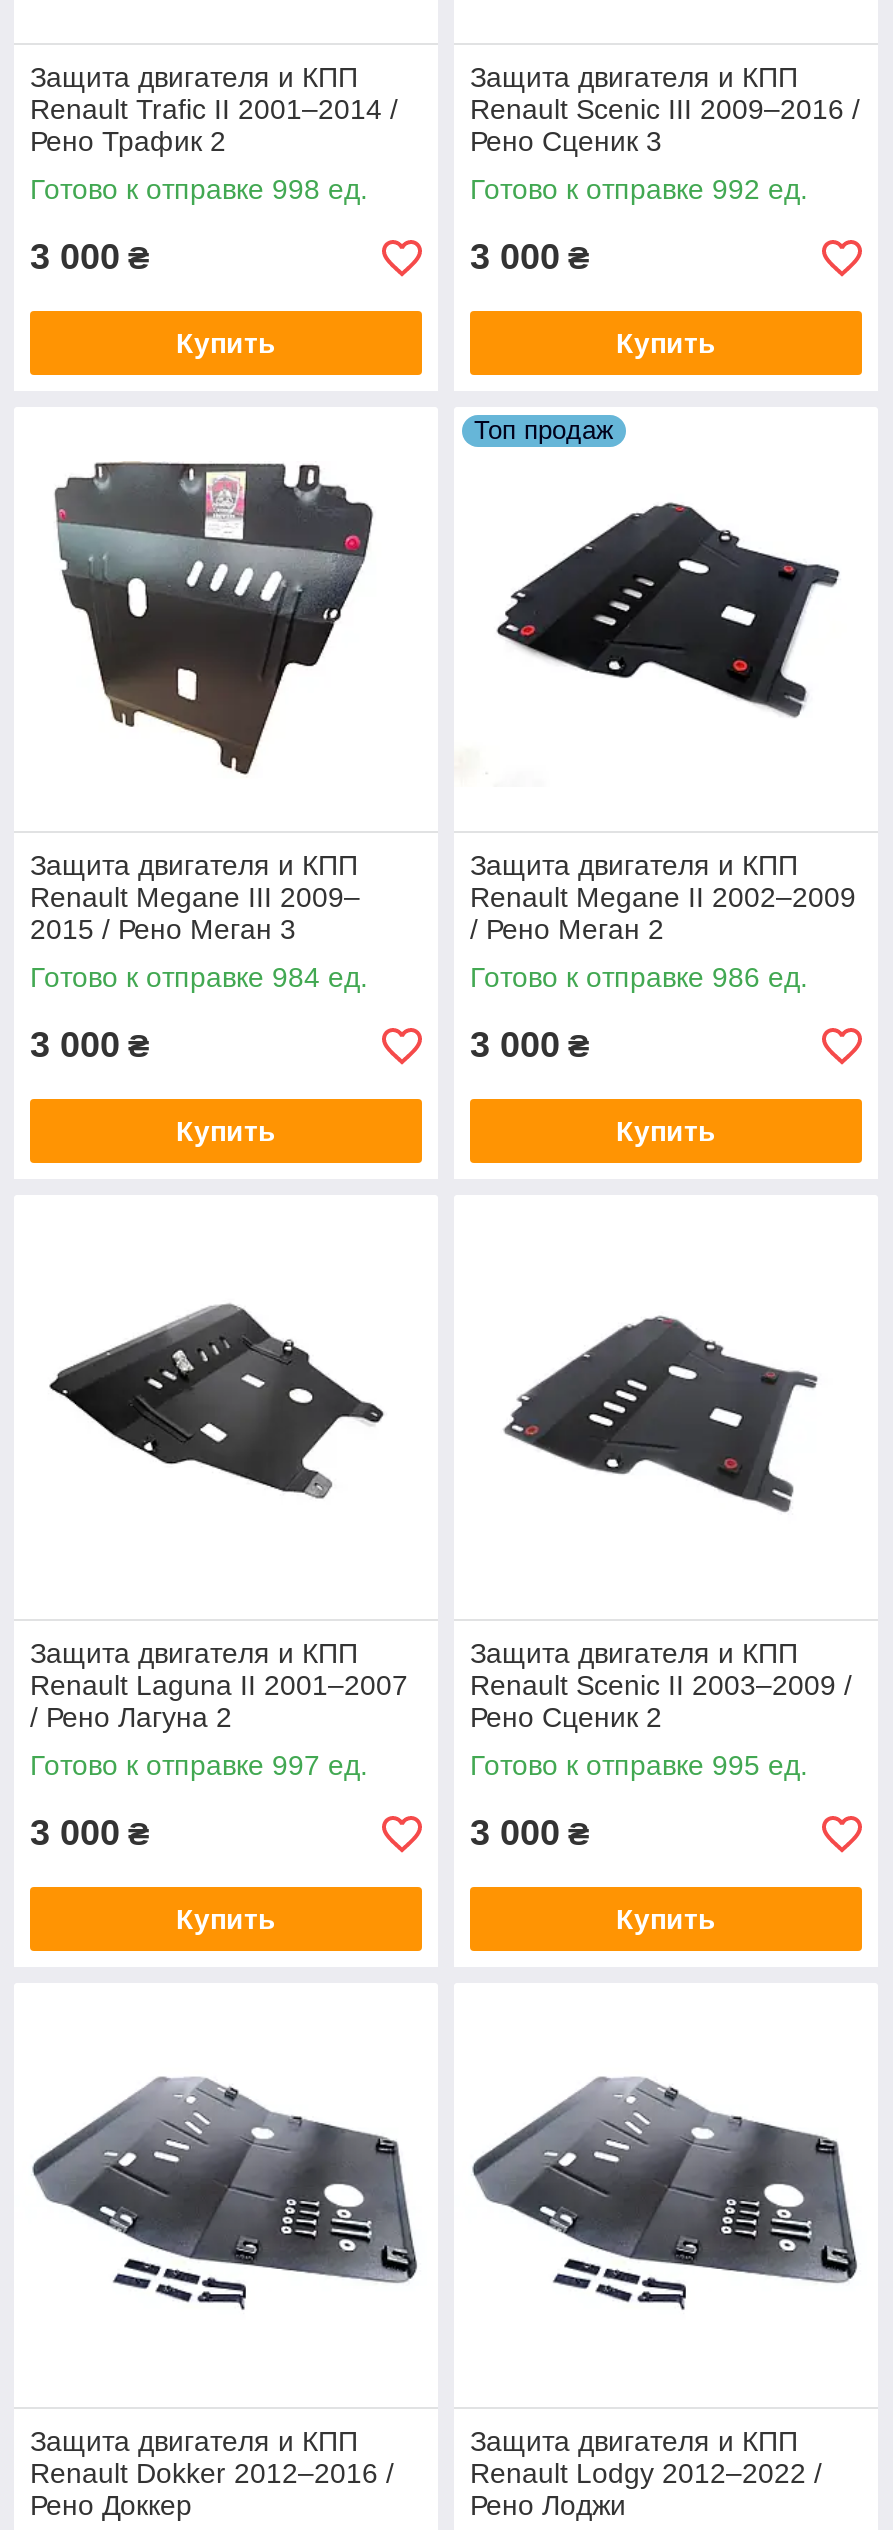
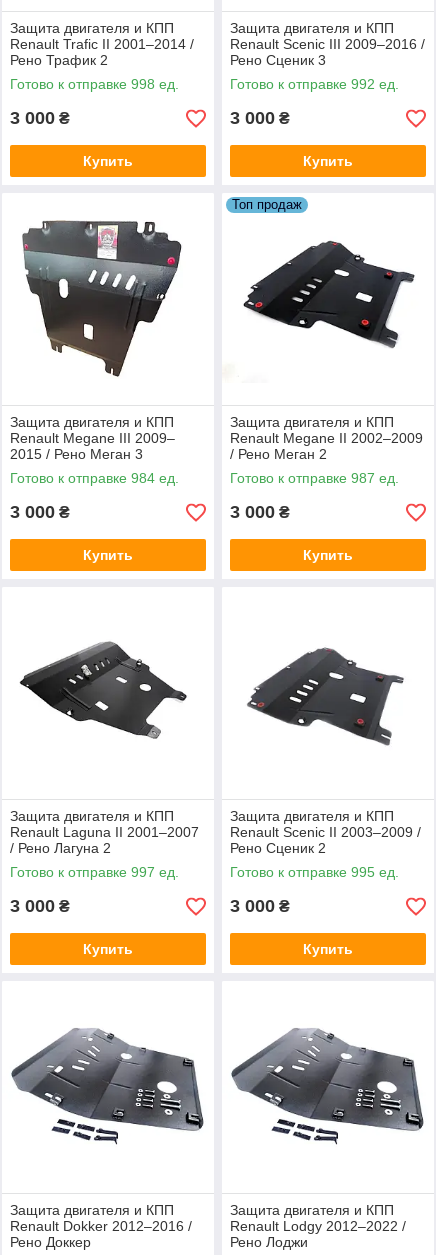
- Готово к отправке 986 ед.
+ Готово к отправке 987 ед.
